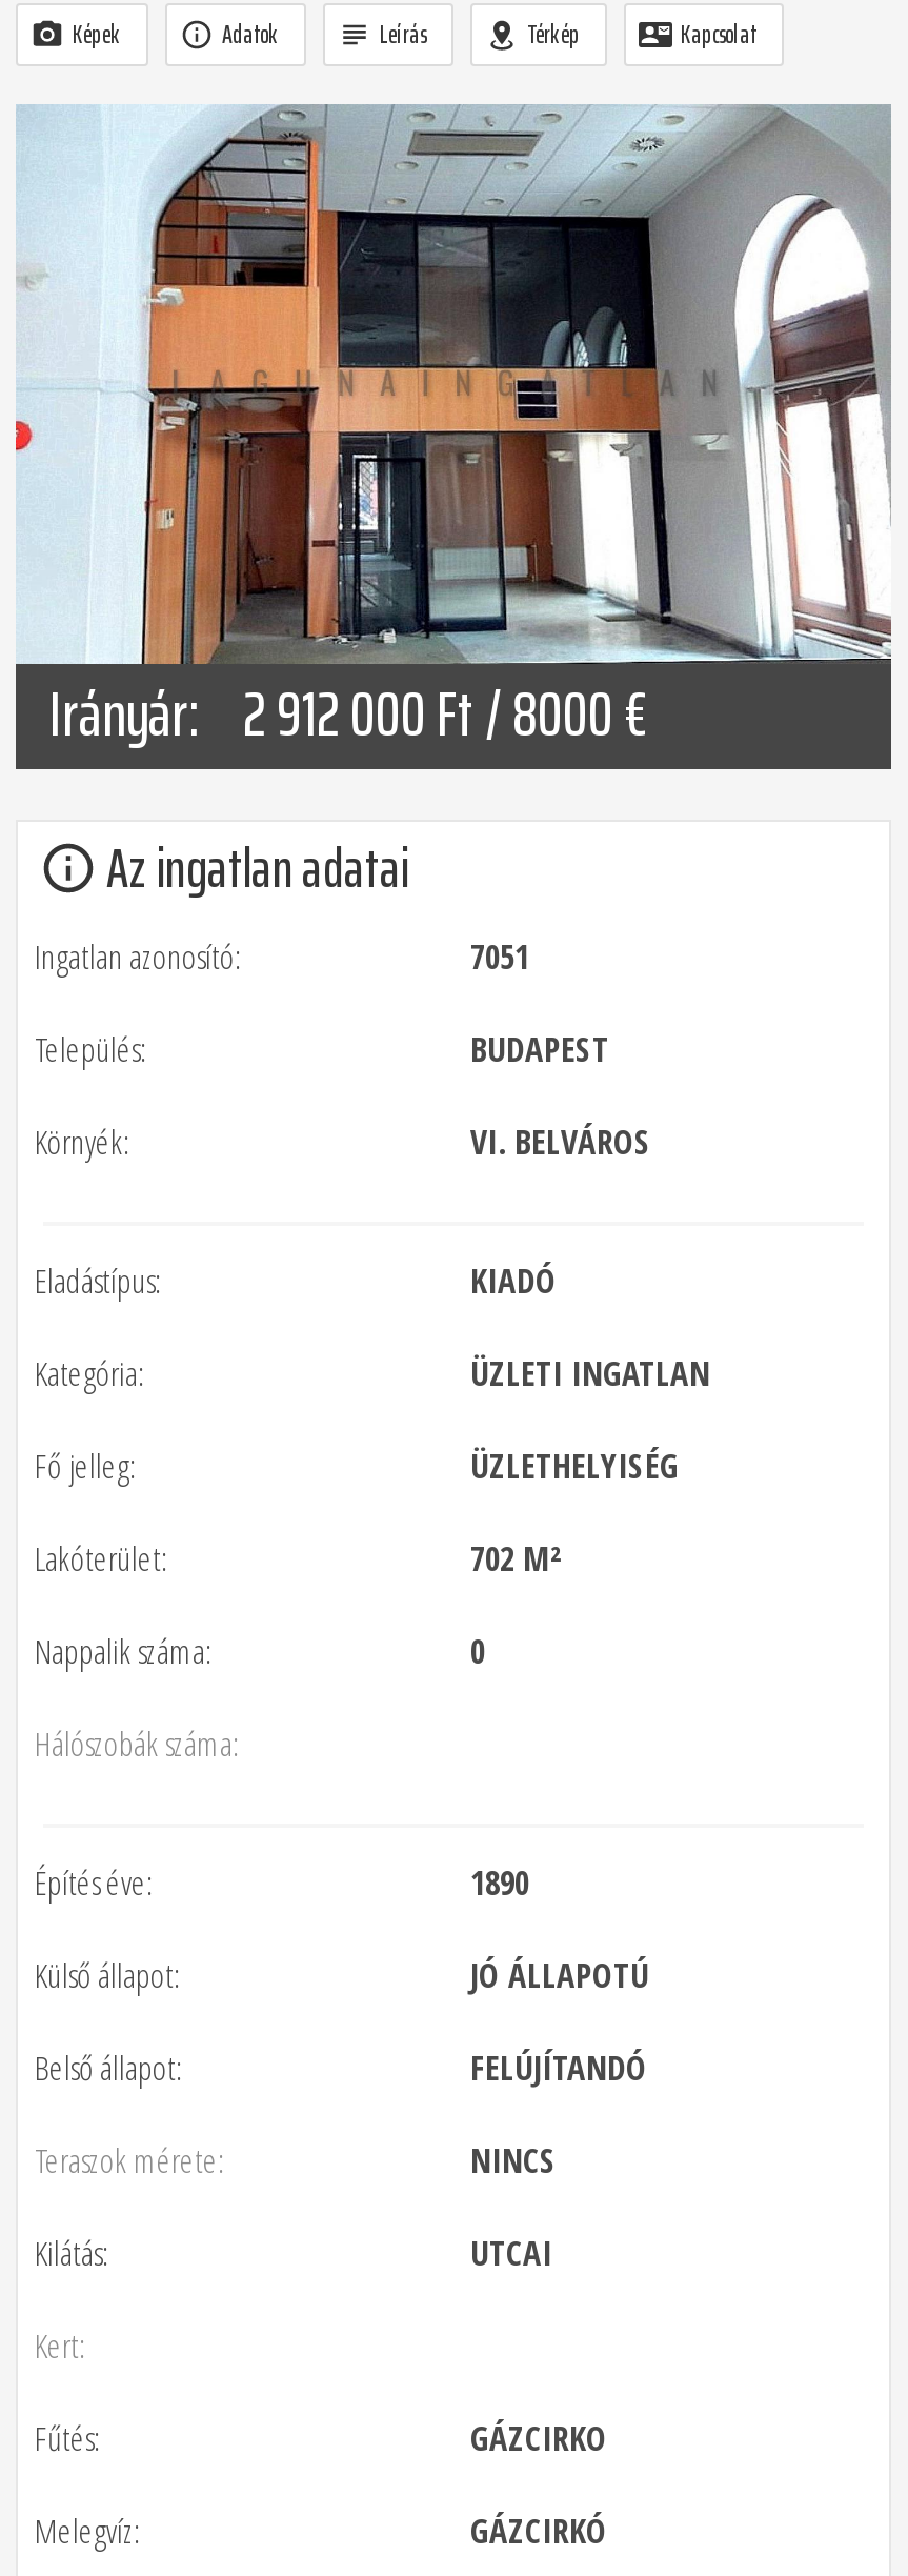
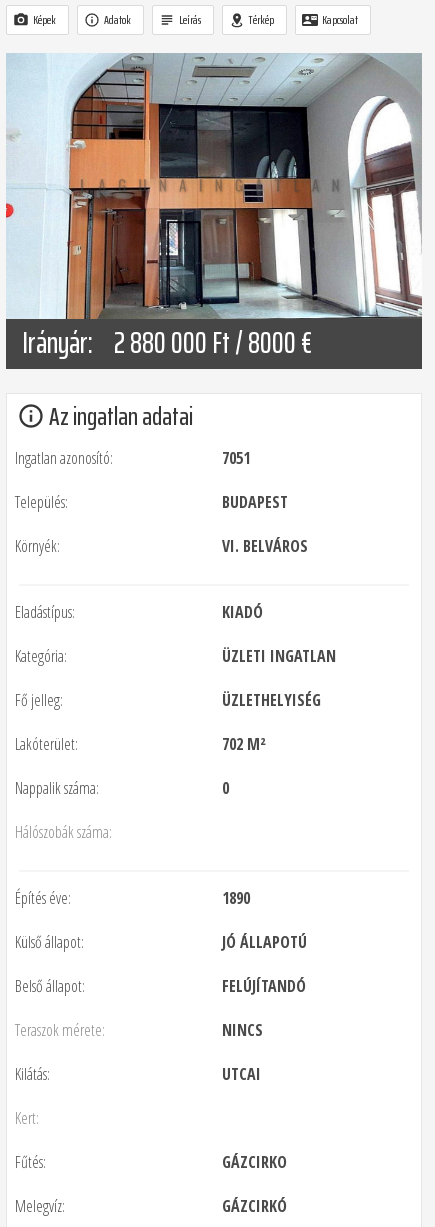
- Irányár: 2 912 000 Ft / 8000 €
+ Irányár: 2 880 000 Ft / 8000 €
